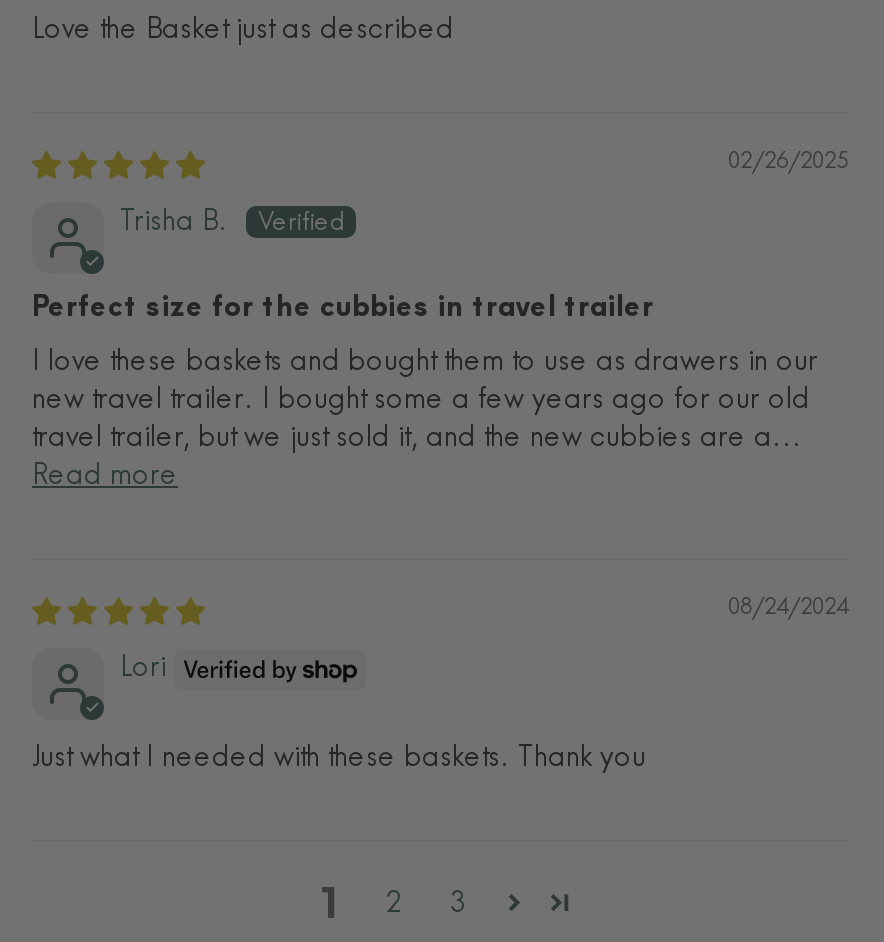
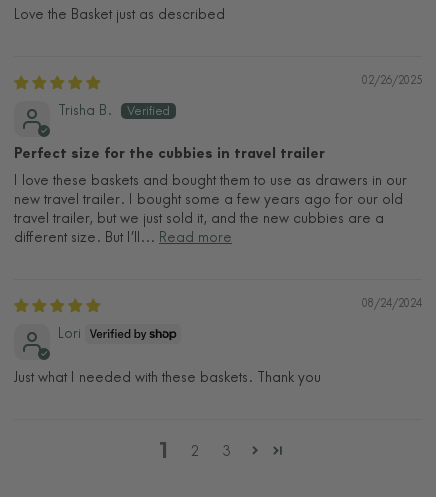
- travel trailer, but we just sold it, and the new cubbies are a...
- Read more
+ travel trailer, but we just sold it, and the new cubbies are a
+ different size. But I’ll... Read more
